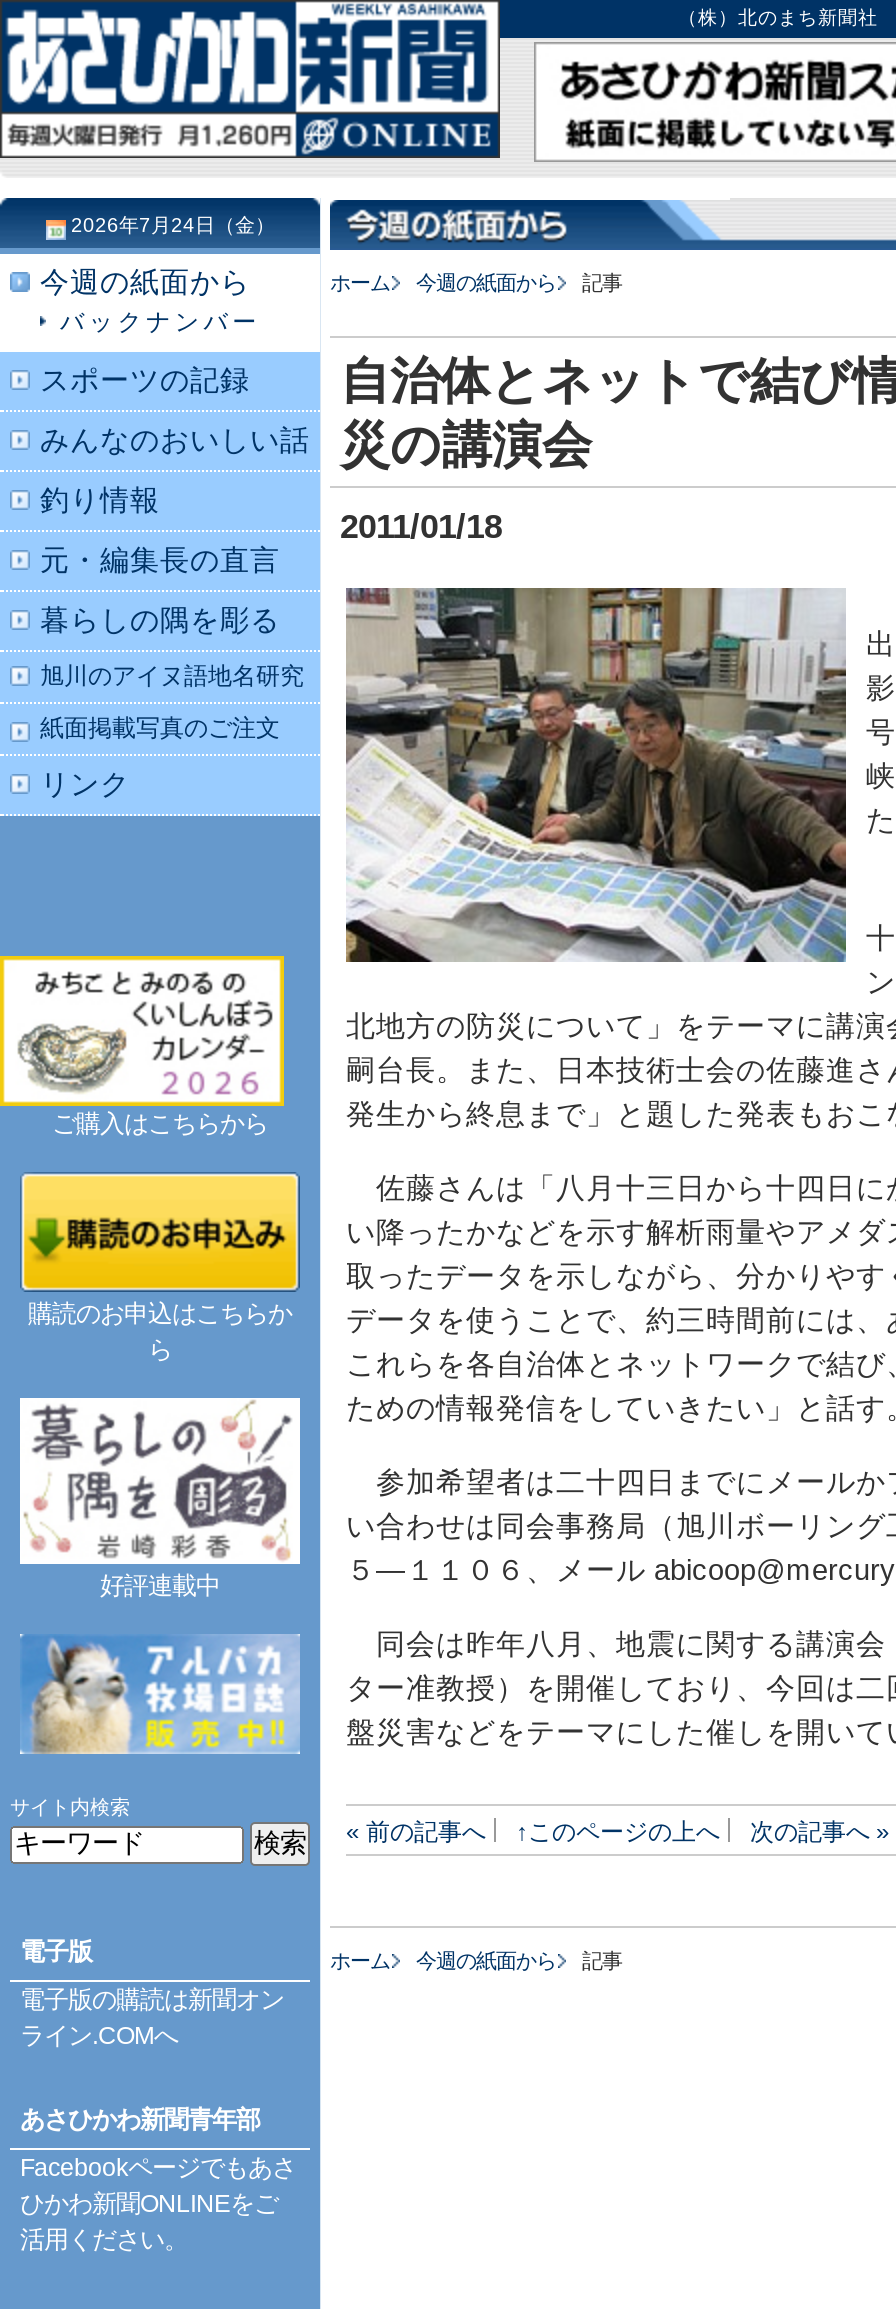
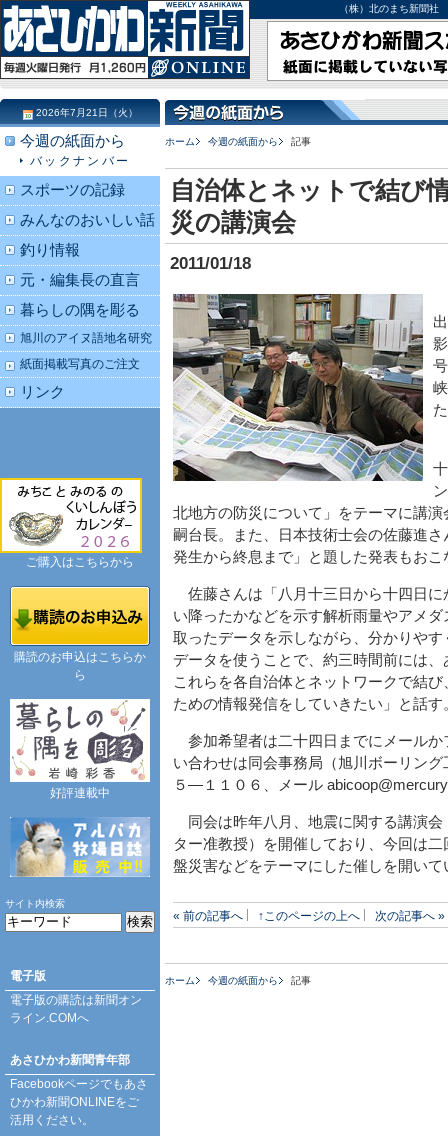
- 2026年7月24日（金）
+ 2026年7月21日（火）
